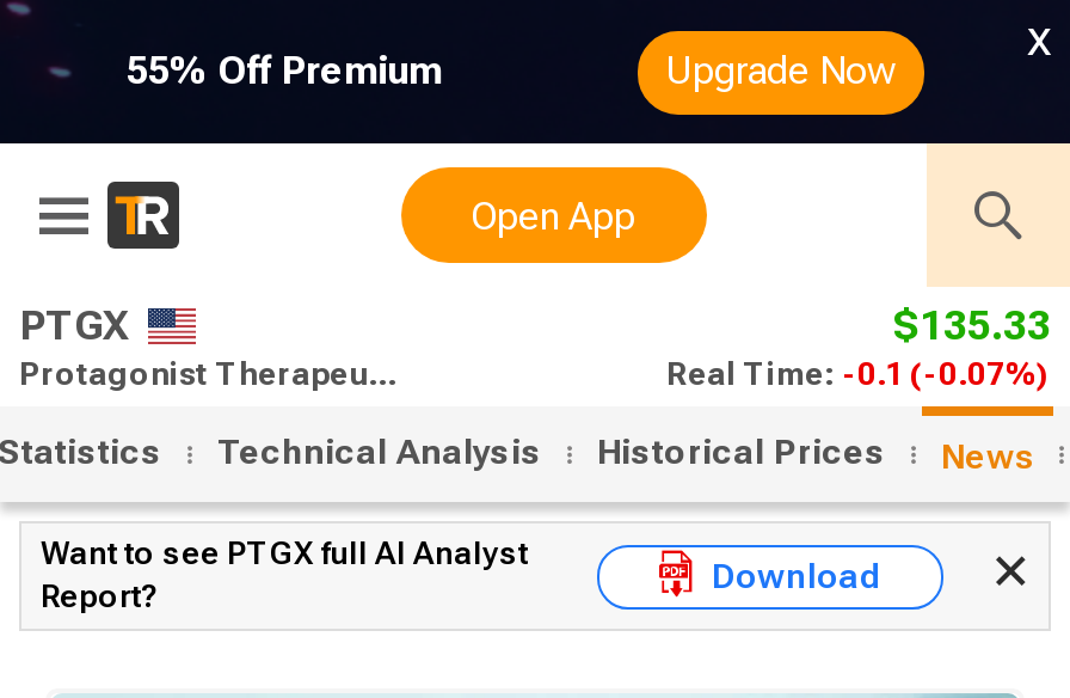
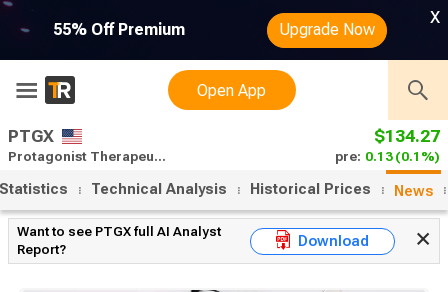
- $135.33
- Real Time: -0.1 (-0.07%)
+ $134.27
+ pre: 0.13 (0.1%)
